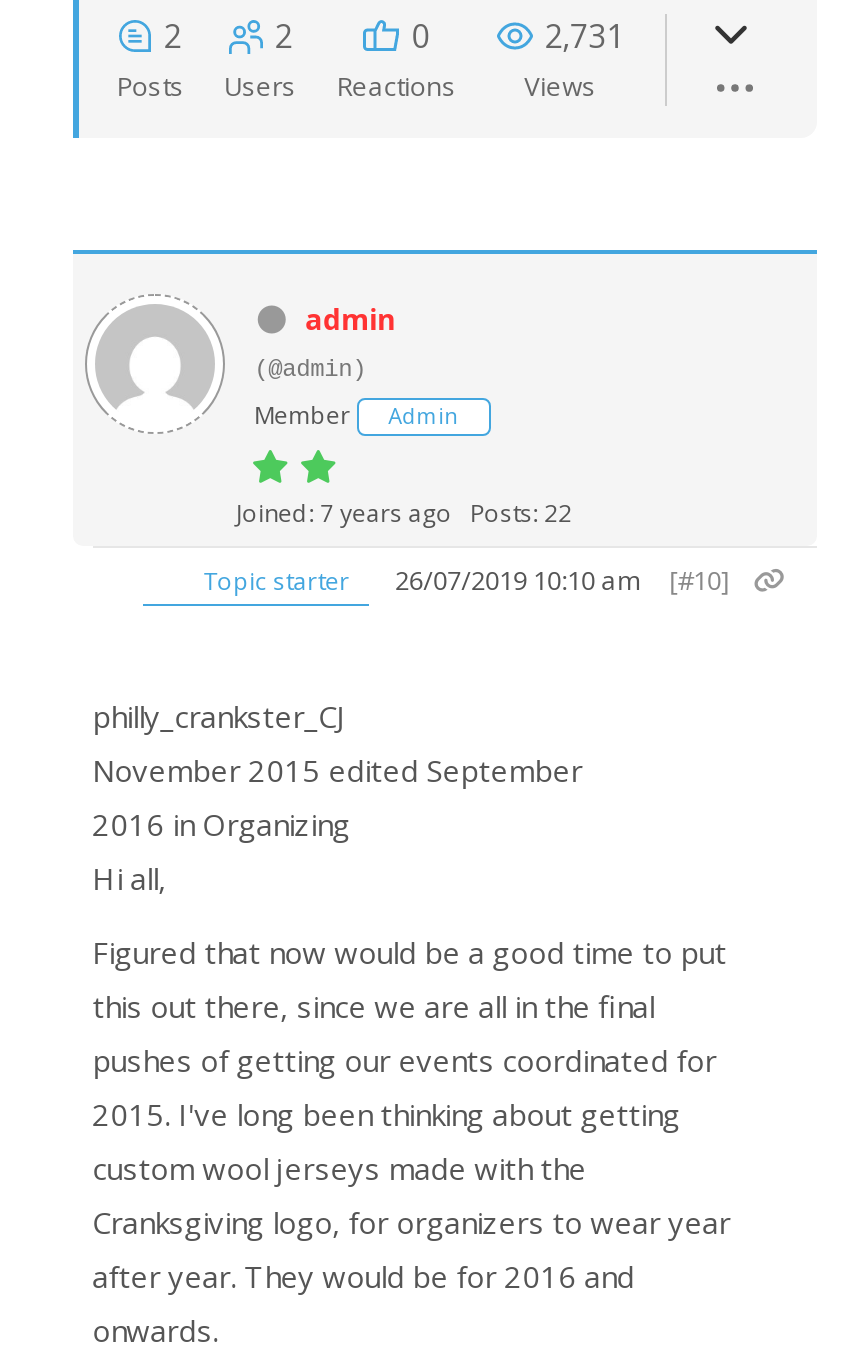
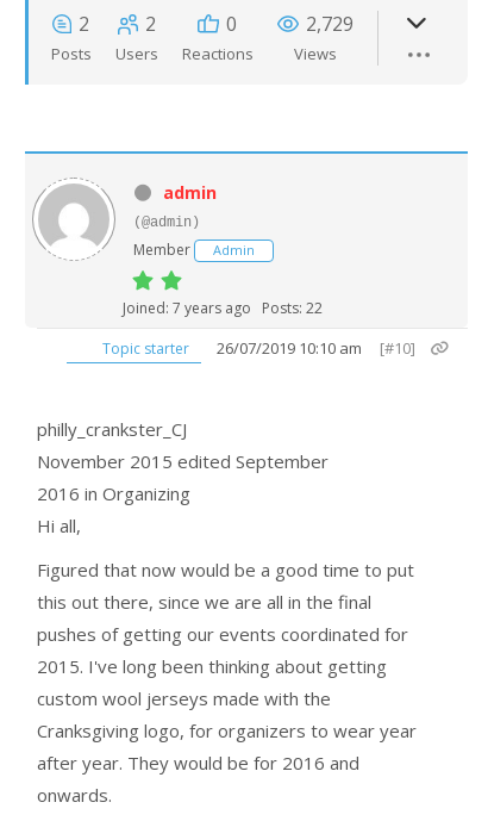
- 2,731
+ 2,729
